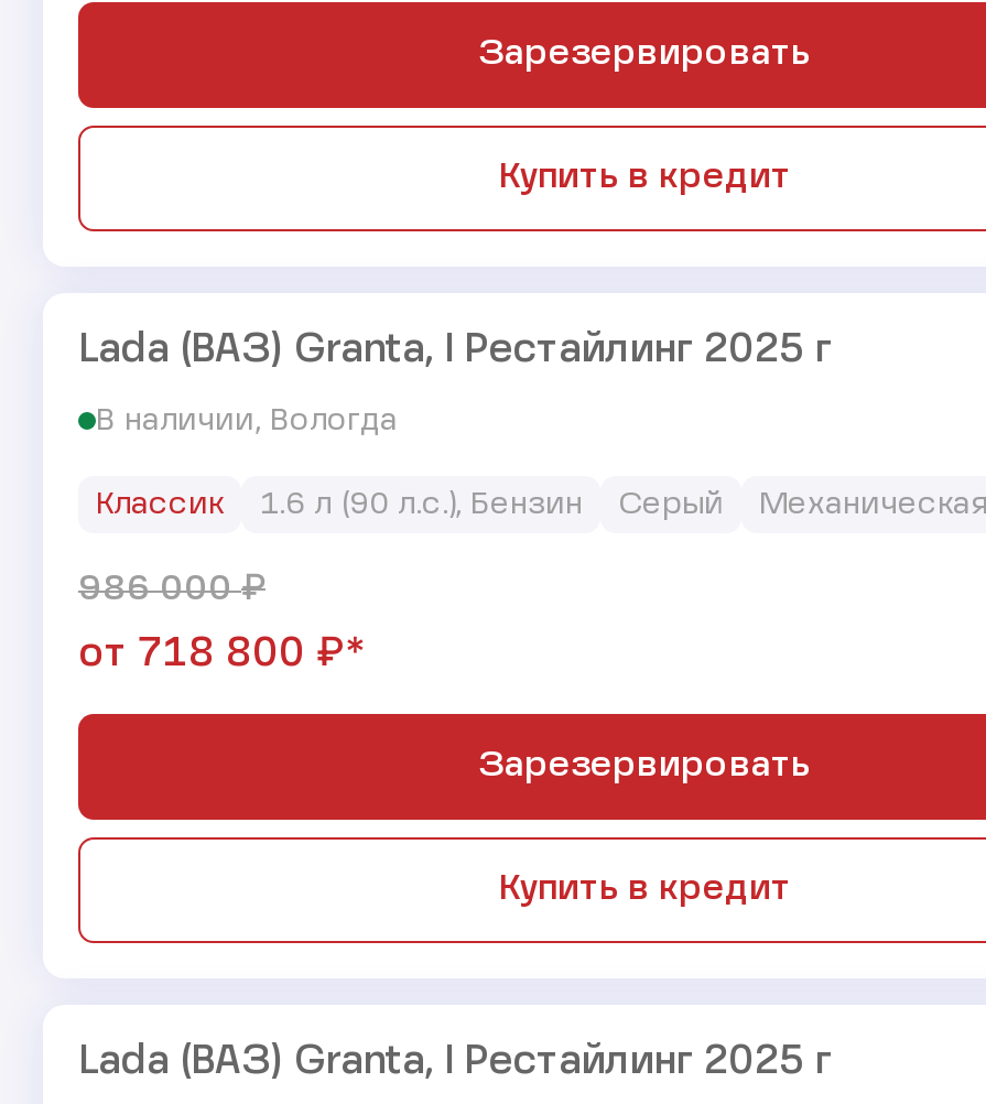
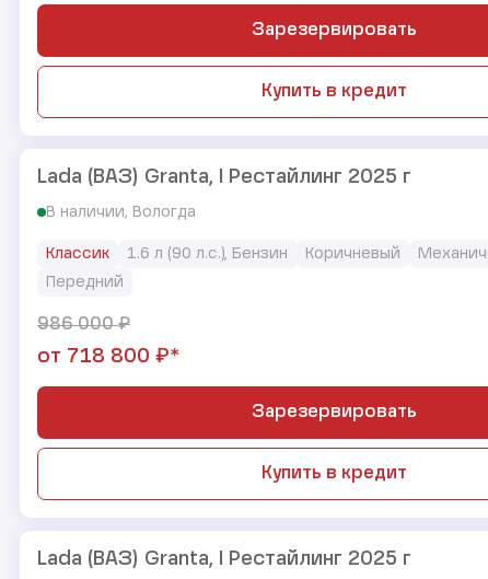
- Серый
+ Коричневый

+ Передний
